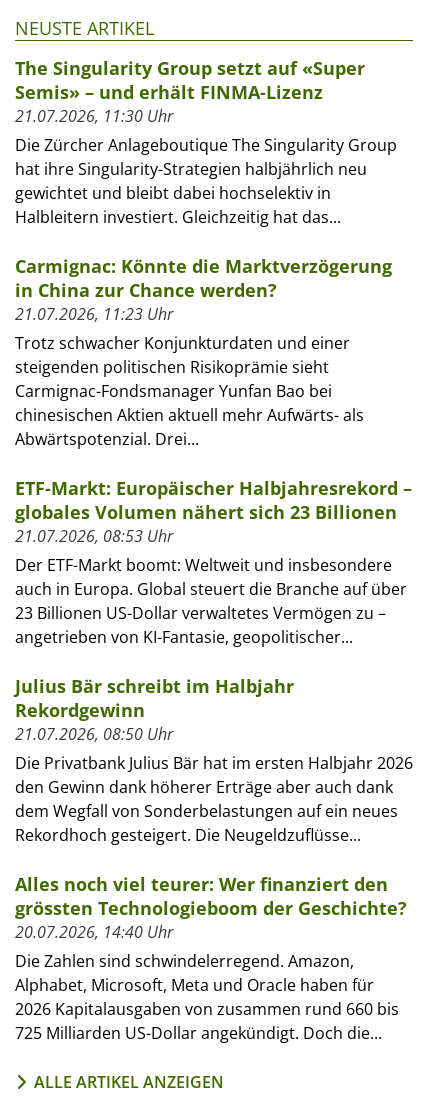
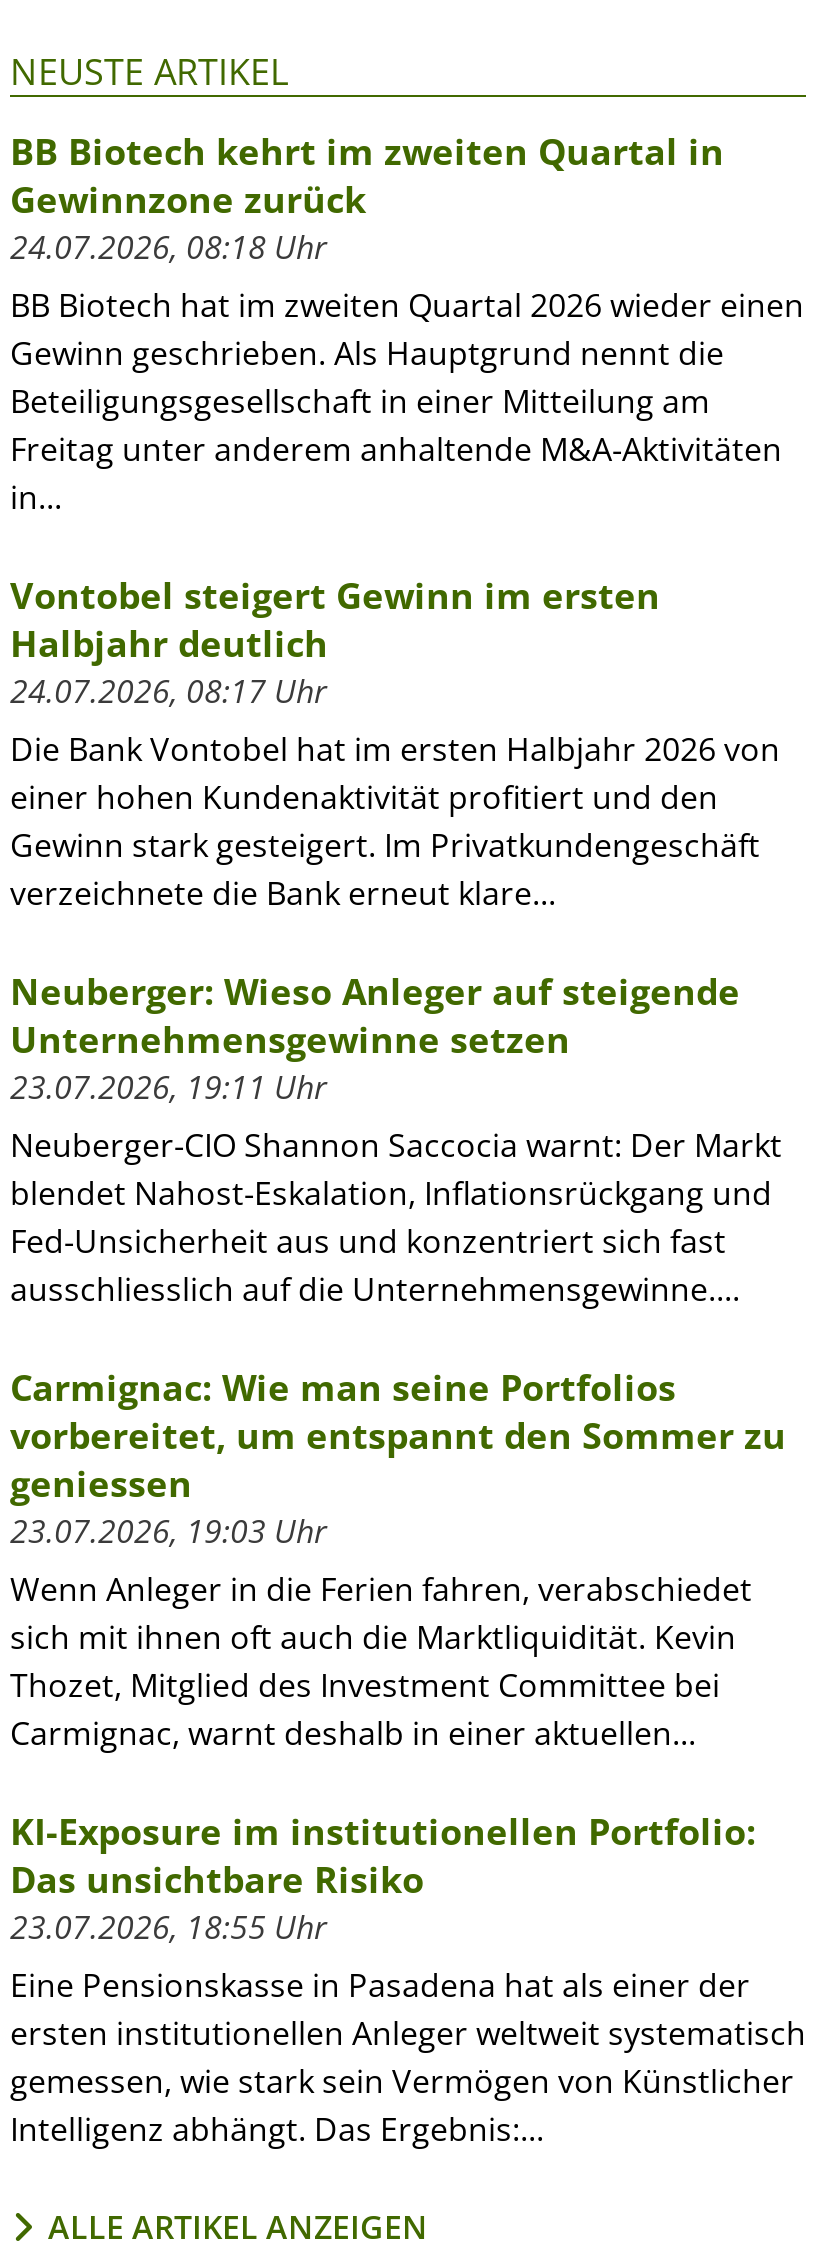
- The Singularity Group setzt auf «Super
- Semis» – und erhält FINMA-Lizenz
- 21.07.2026, 11:30 Uhr
- Die Zürcher Anlageboutique The Singularity Group
- hat ihre Singularity-Strategien halbjährlich neu
- gewichtet und bleibt dabei hochselektiv in
- Halbleitern investiert. Gleichzeitig hat das...
+ BB Biotech kehrt im zweiten Quartal in
+ Gewinnzone zurück
+ 24.07.2026, 08:18 Uhr
+ BB Biotech hat im zweiten Quartal 2026 wieder einen
+ Gewinn geschrieben. Als Hauptgrund nennt die
+ Beteiligungsgesellschaft in einer Mitteilung am
+ Freitag unter anderem anhaltende M&A-Aktivitäten
+ in...

- Carmignac: Könnte die Marktverzögerung
- in China zur Chance werden?
- 21.07.2026, 11:23 Uhr
- Trotz schwacher Konjunkturdaten und einer
- steigenden politischen Risikoprämie sieht
- Carmignac-Fondsmanager Yunfan Bao bei
- chinesischen Aktien aktuell mehr Aufwärts- als
- Abwärtspotenzial. Drei...
+ Vontobel steigert Gewinn im ersten
+ Halbjahr deutlich
+ 24.07.2026, 08:17 Uhr
+ Die Bank Vontobel hat im ersten Halbjahr 2026 von
+ einer hohen Kundenaktivität profitiert und den
+ Gewinn stark gesteigert. Im Privatkundengeschäft
+ verzeichnete die Bank erneut klare...

- ETF-Markt: Europäischer Halbjahresrekord –
- globales Volumen nähert sich 23 Billionen
- 21.07.2026, 08:53 Uhr
- Der ETF-Markt boomt: Weltweit und insbesondere
- auch in Europa. Global steuert die Branche auf über
- 23 Billionen US-Dollar verwaltetes Vermögen zu –
- angetrieben von KI-Fantasie, geopolitischer...
+ Neuberger: Wieso Anleger auf steigende
+ Unternehmensgewinne setzen
+ 23.07.2026, 19:11 Uhr
+ Neuberger-CIO Shannon Saccocia warnt: Der Markt
+ blendet Nahost-Eskalation, Inflationsrückgang und
+ Fed-Unsicherheit aus und konzentriert sich fast
+ ausschliesslich auf die Unternehmensgewinne....

- Julius Bär schreibt im Halbjahr
- Rekordgewinn
- 21.07.2026, 08:50 Uhr
- Die Privatbank Julius Bär hat im ersten Halbjahr 2026
- den Gewinn dank höherer Erträge aber auch dank
- dem Wegfall von Sonderbelastungen auf ein neues
- Rekordhoch gesteigert. Die Neugeldzuflüsse...
+ Carmignac: Wie man seine Portfolios
+ vorbereitet, um entspannt den Sommer zu
+ geniessen
+ 23.07.2026, 19:03 Uhr
+ Wenn Anleger in die Ferien fahren, verabschiedet
+ sich mit ihnen oft auch die Marktliquidität. Kevin
+ Thozet, Mitglied des Investment Committee bei
+ Carmignac, warnt deshalb in einer aktuellen...

- Alles noch viel teurer: Wer finanziert den
- grössten Technologieboom der Geschichte?
- 20.07.2026, 14:40 Uhr
- Die Zahlen sind schwindelerregend. Amazon,
- Alphabet, Microsoft, Meta und Oracle haben für
- 2026 Kapitalausgaben von zusammen rund 660 bis
- 725 Milliarden US-Dollar angekündigt. Doch die...
+ KI-Exposure im institutionellen Portfolio:
+ Das unsichtbare Risiko
+ 23.07.2026, 18:55 Uhr
+ Eine Pensionskasse in Pasadena hat als einer der
+ ersten institutionellen Anleger weltweit systematisch
+ gemessen, wie stark sein Vermögen von Künstlicher
+ Intelligenz abhängt. Das Ergebnis:...
